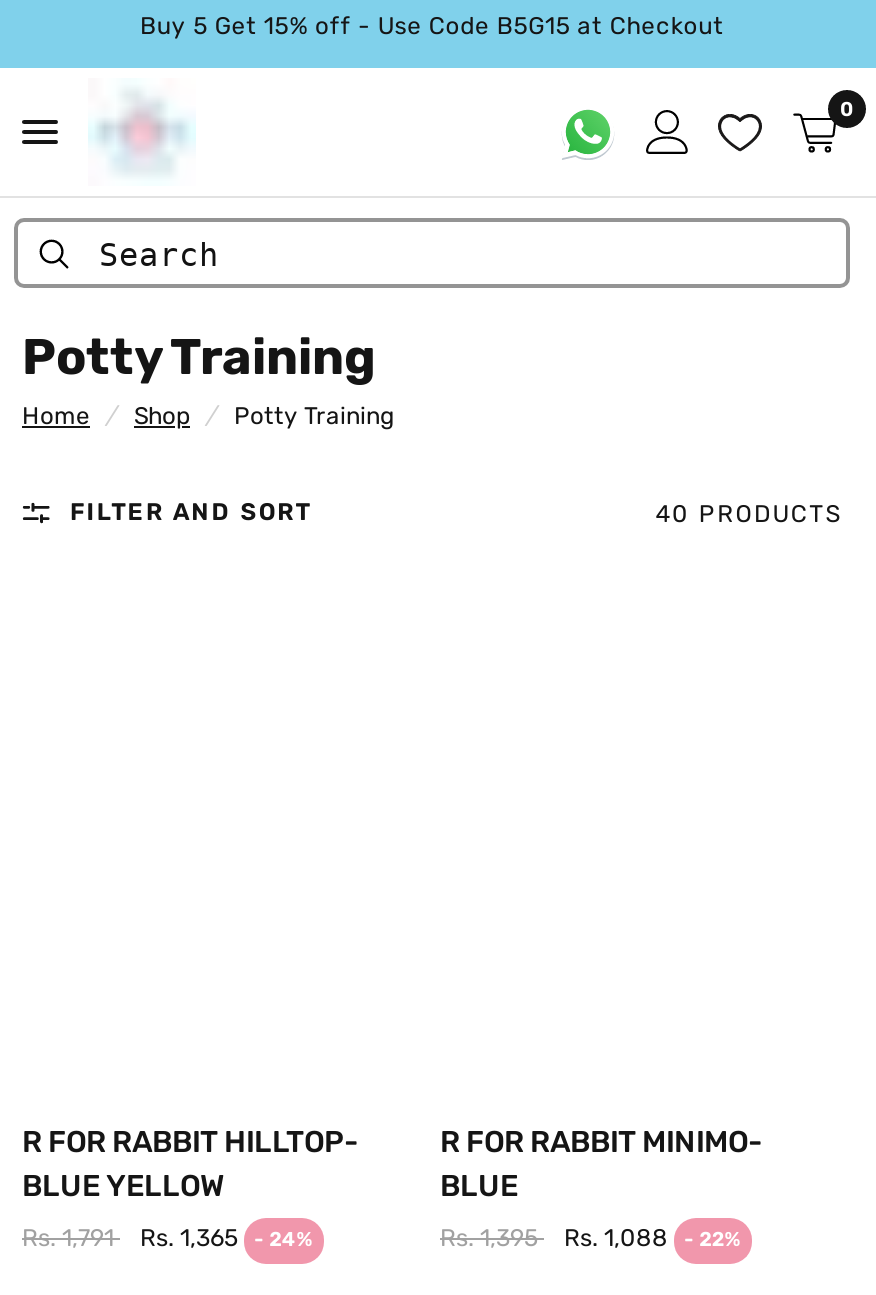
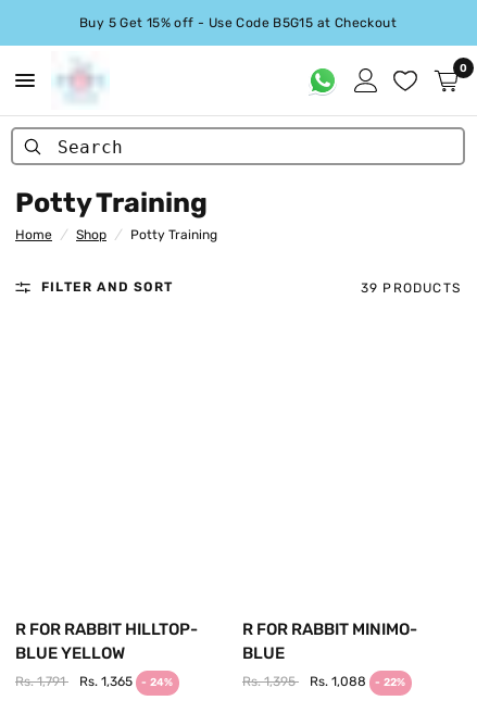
- 40 PRODUCTS
+ 39 PRODUCTS
